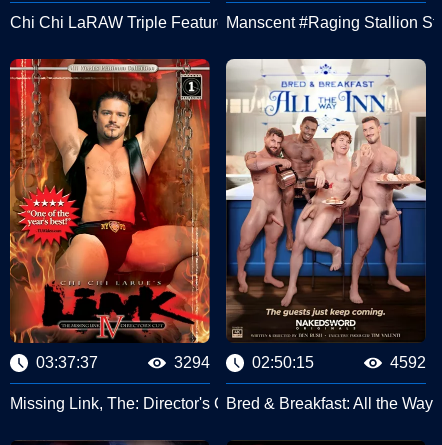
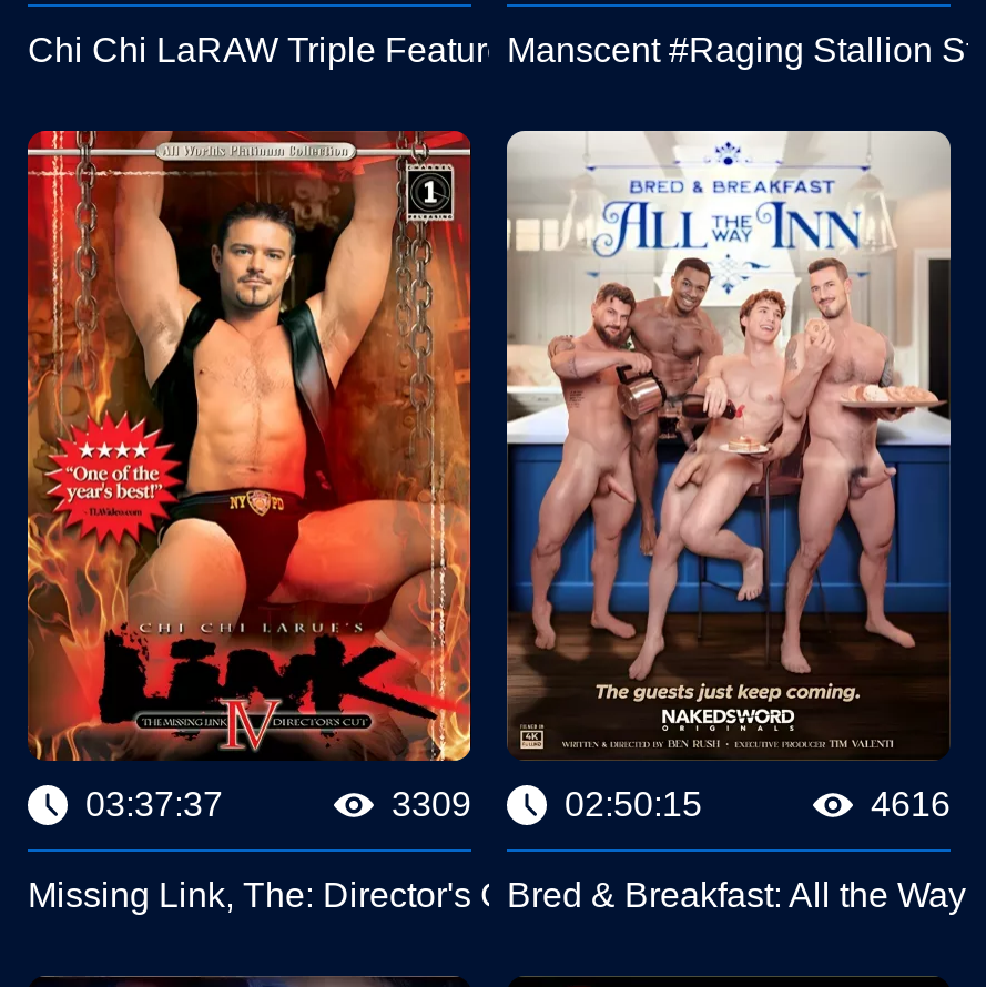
- 3294
+ 3309

- 4592
+ 4616
